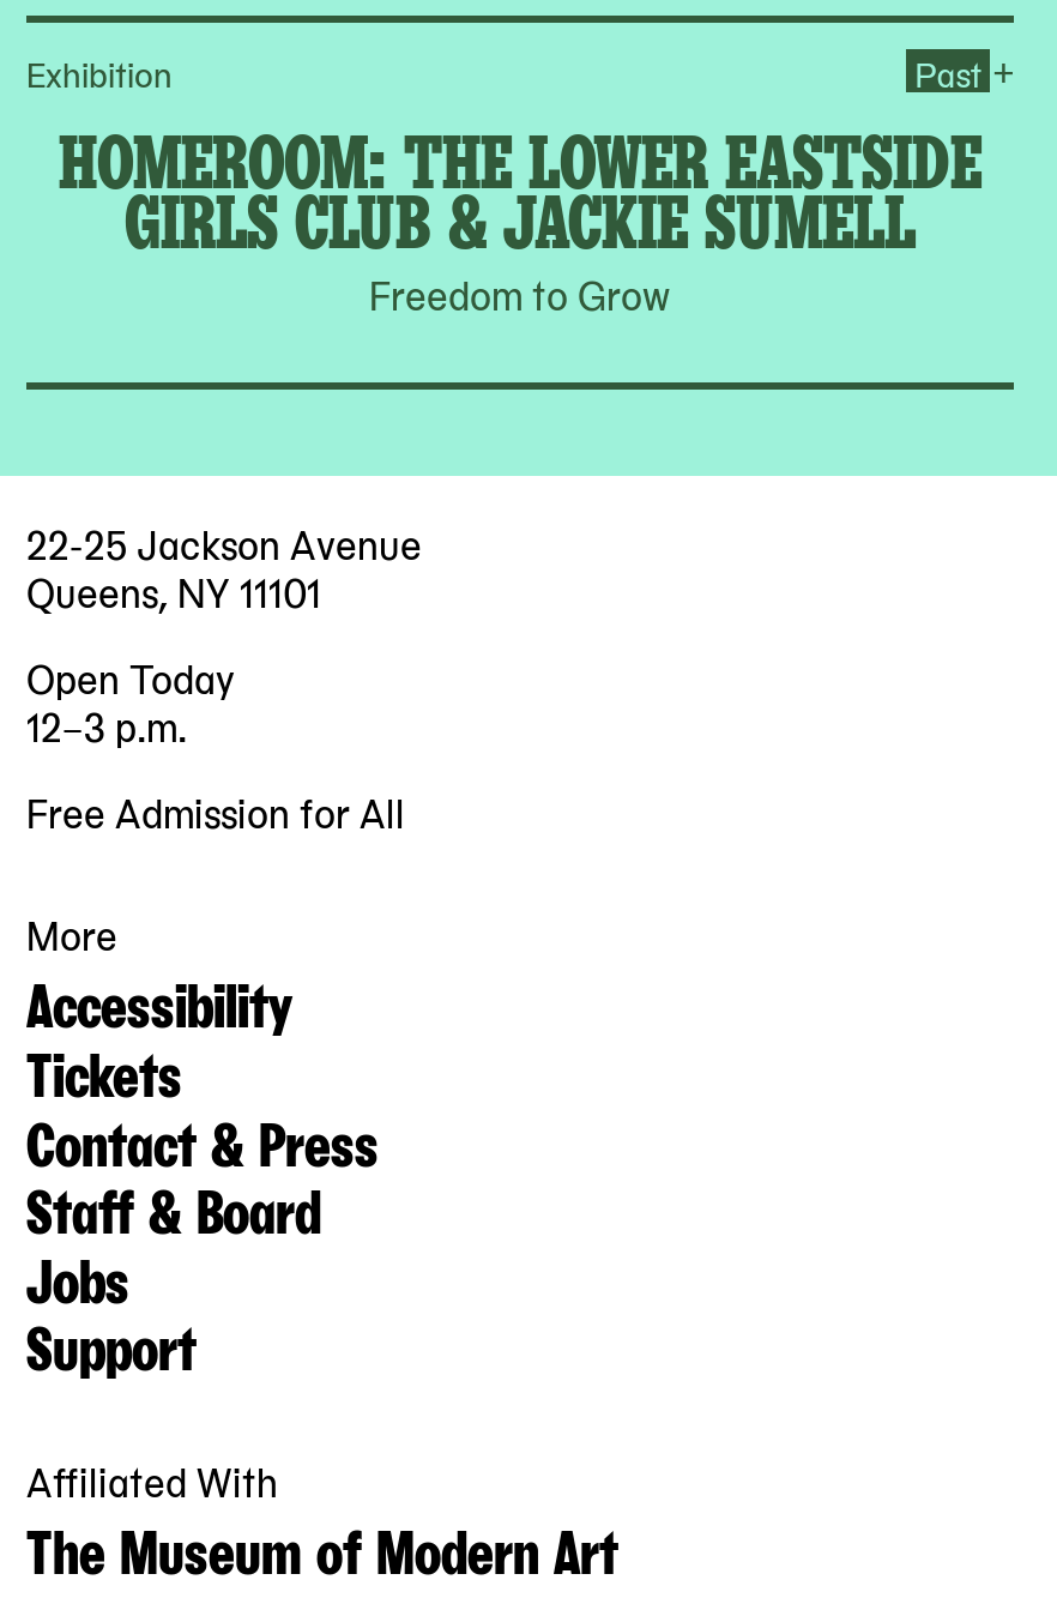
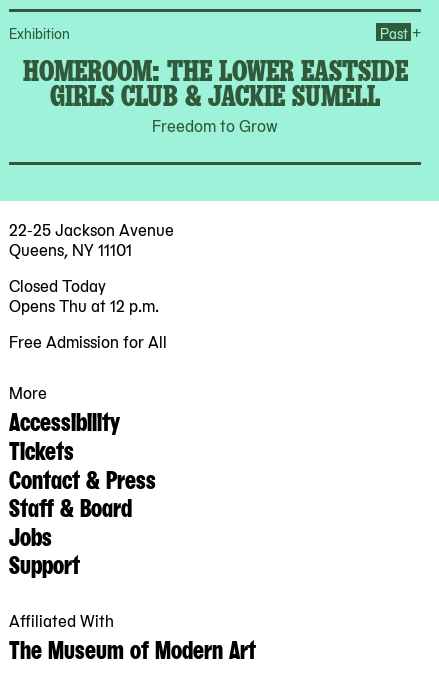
- Open Today
- 12–3 p.m.
+ Closed Today
+ Opens Thu at 12 p.m.
